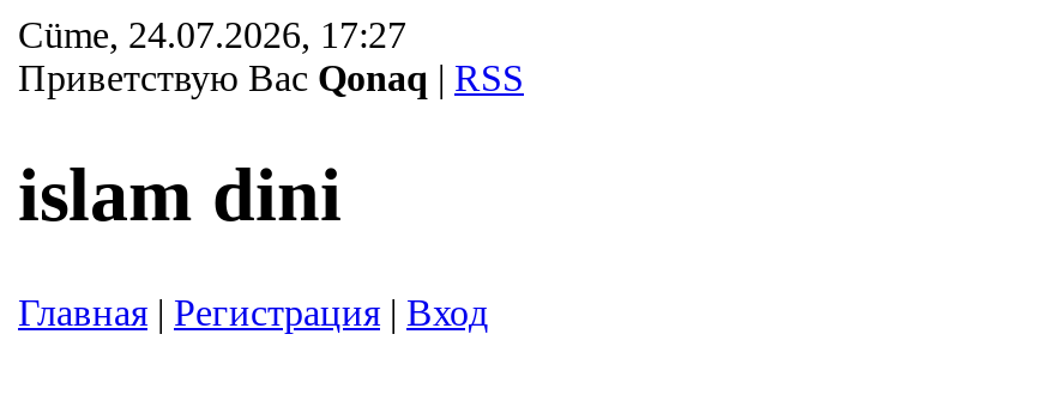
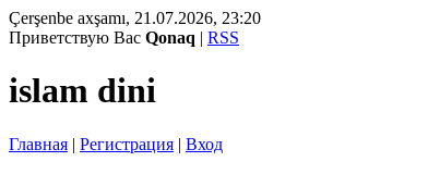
- Cüme, 24.07.2026, 17:27
+ Çerşenbe axşamı, 21.07.2026, 23:20
